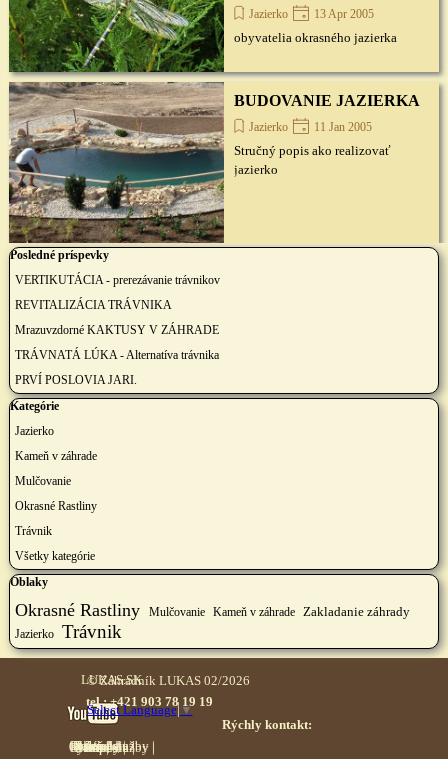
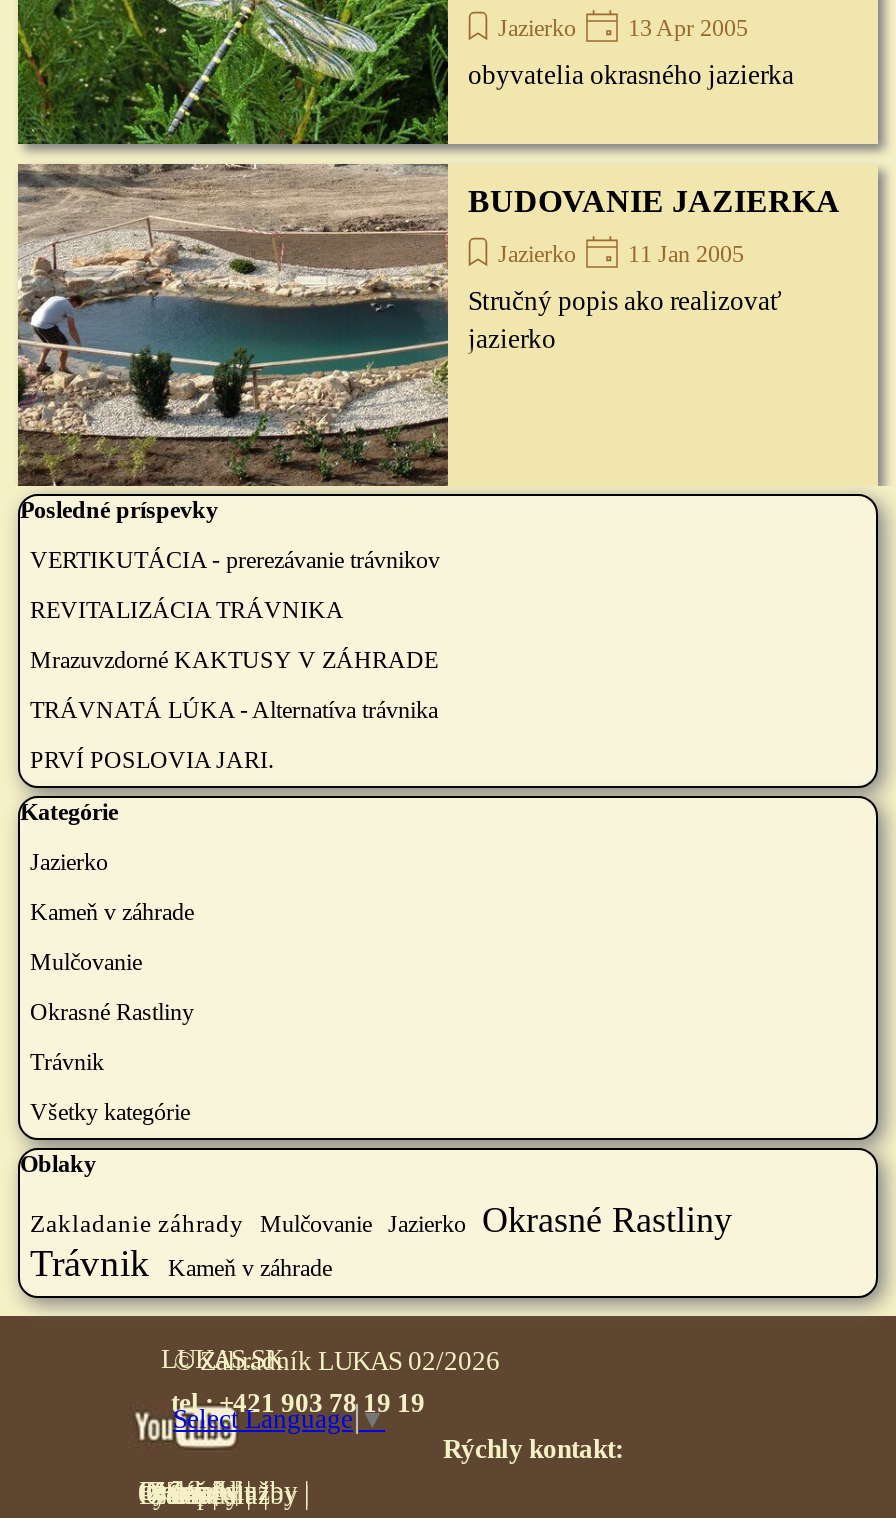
- Okrasné Rastliny
- Mulčovanie Kameň v záhrade Zakladanie záhrady
- Jazierko Trávnik
+ Zakladanie záhrady Mulčovanie Jazierko Okrasné Rastliny
+ Trávnik
+ Kameň v záhrade
